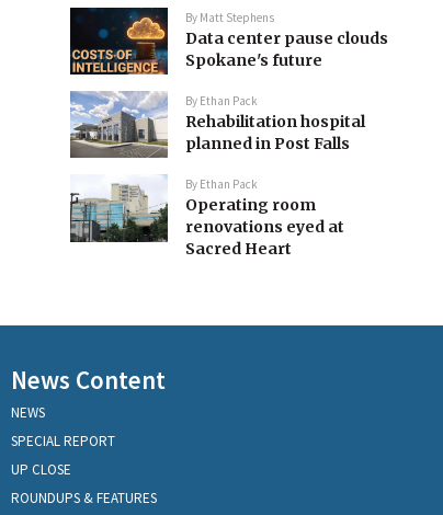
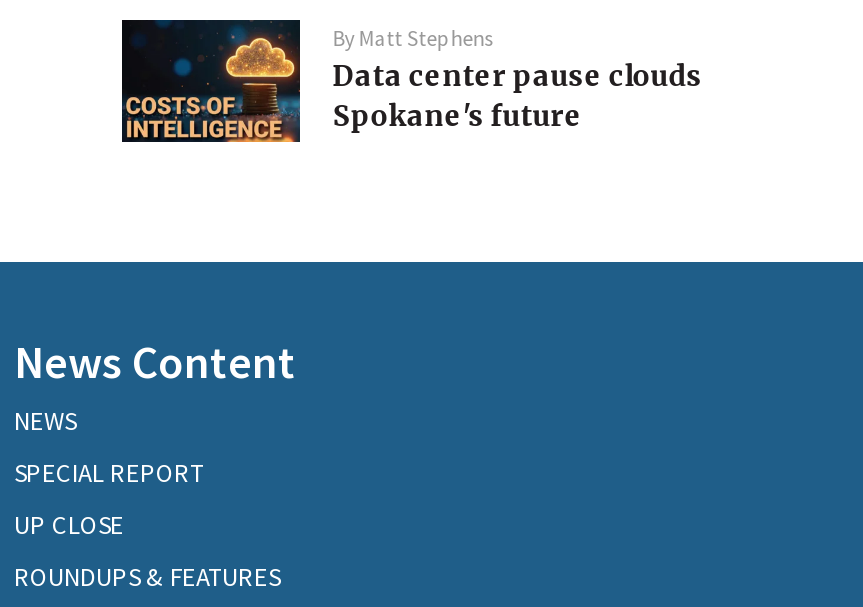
- [image]
- By Ethan Pack
- Rehabilitation hospital
- planned in Post Falls
- By Ethan Pack
- Operating room
- renovations eyed at
- Sacred Heart

- [image]
